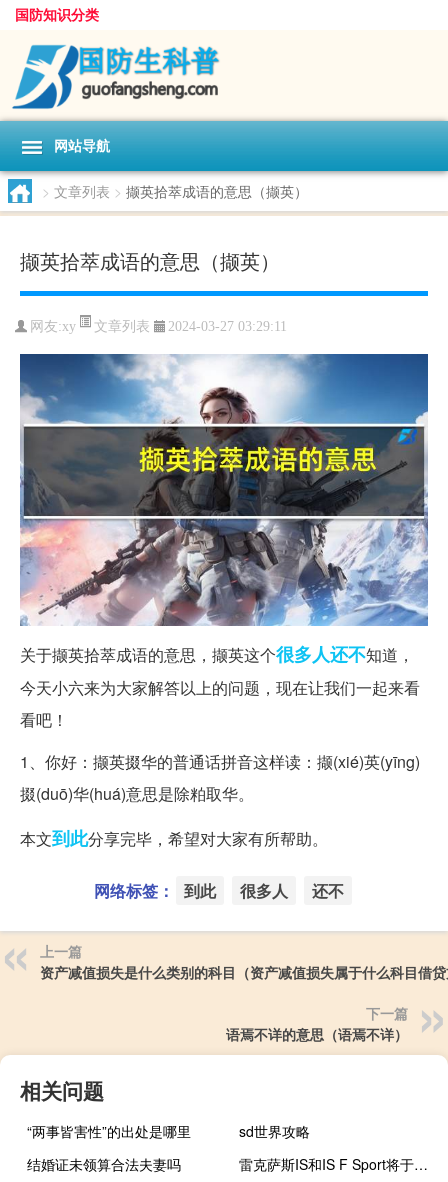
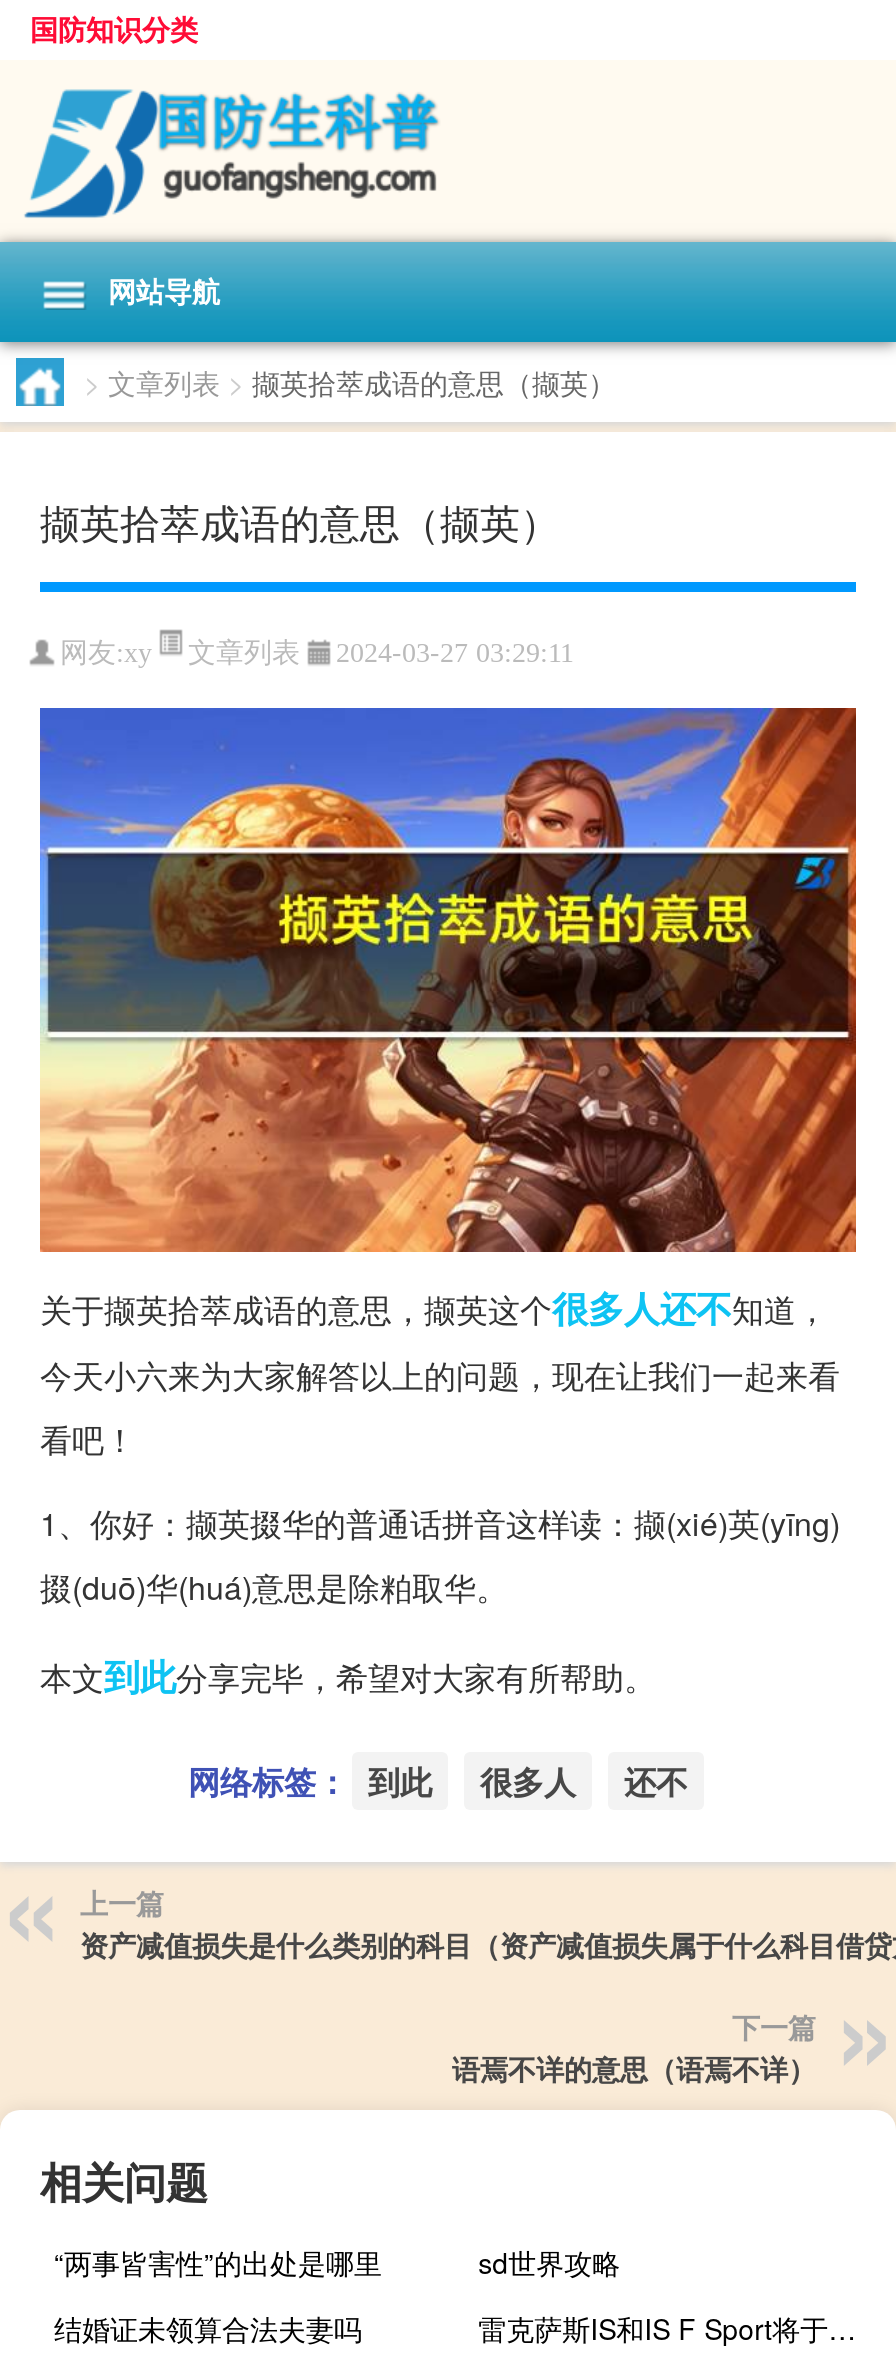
- [image]
+ [image]
